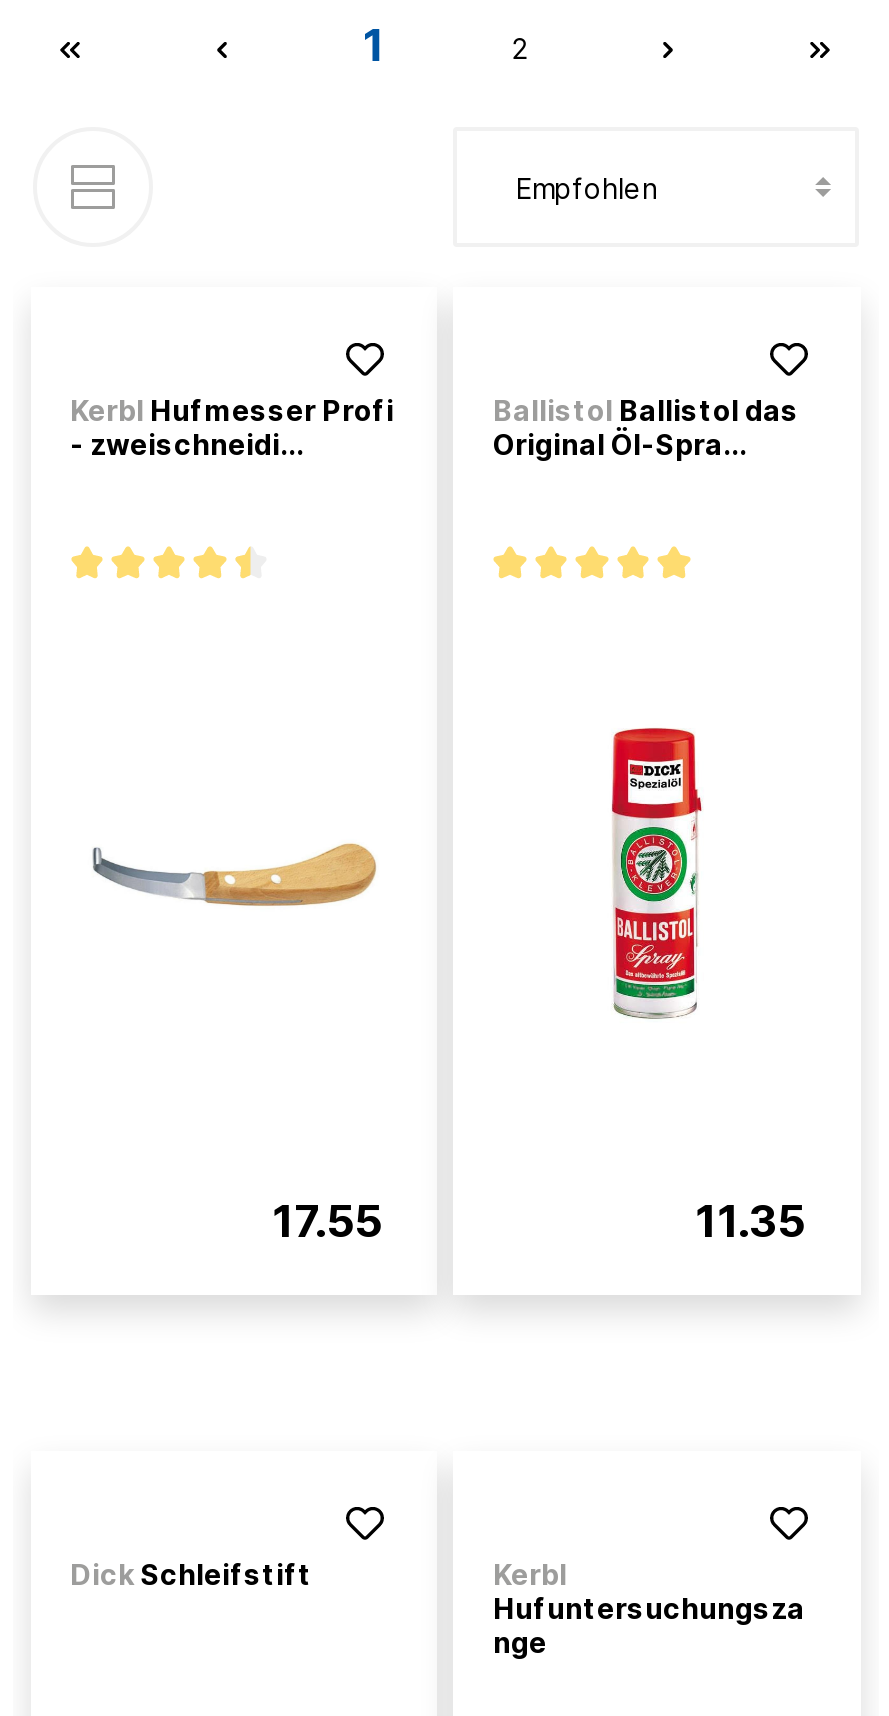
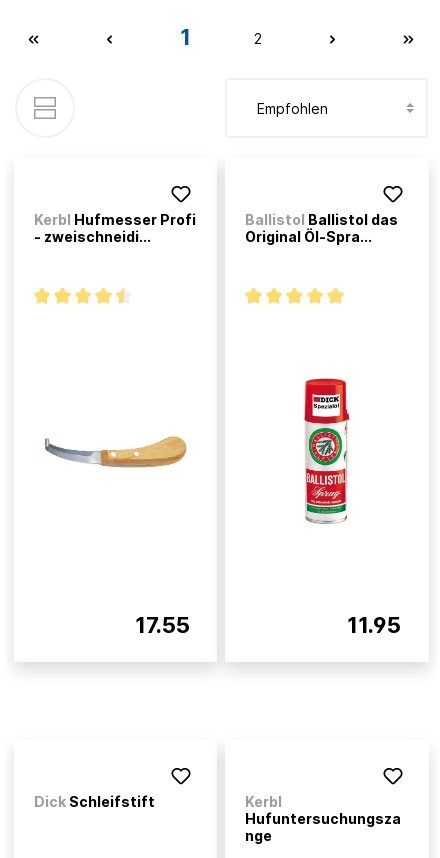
- 11.35
+ 11.95
